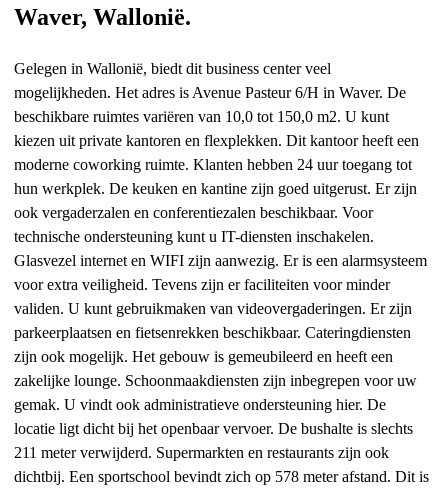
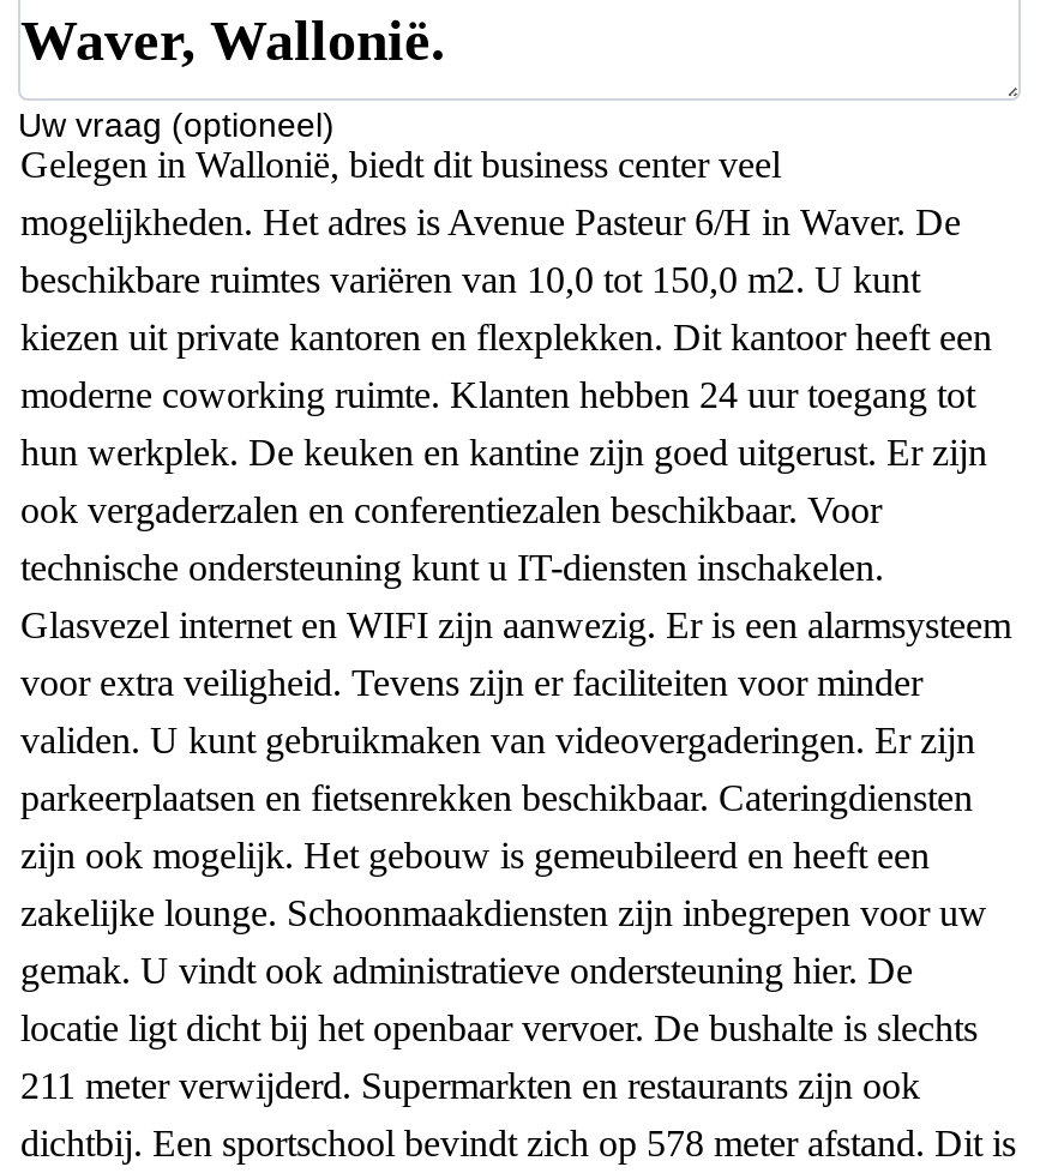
+ Uw vraag (optioneel)
